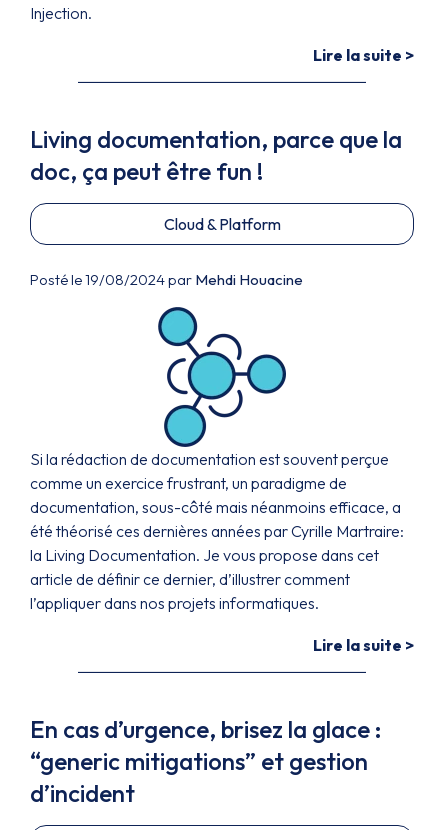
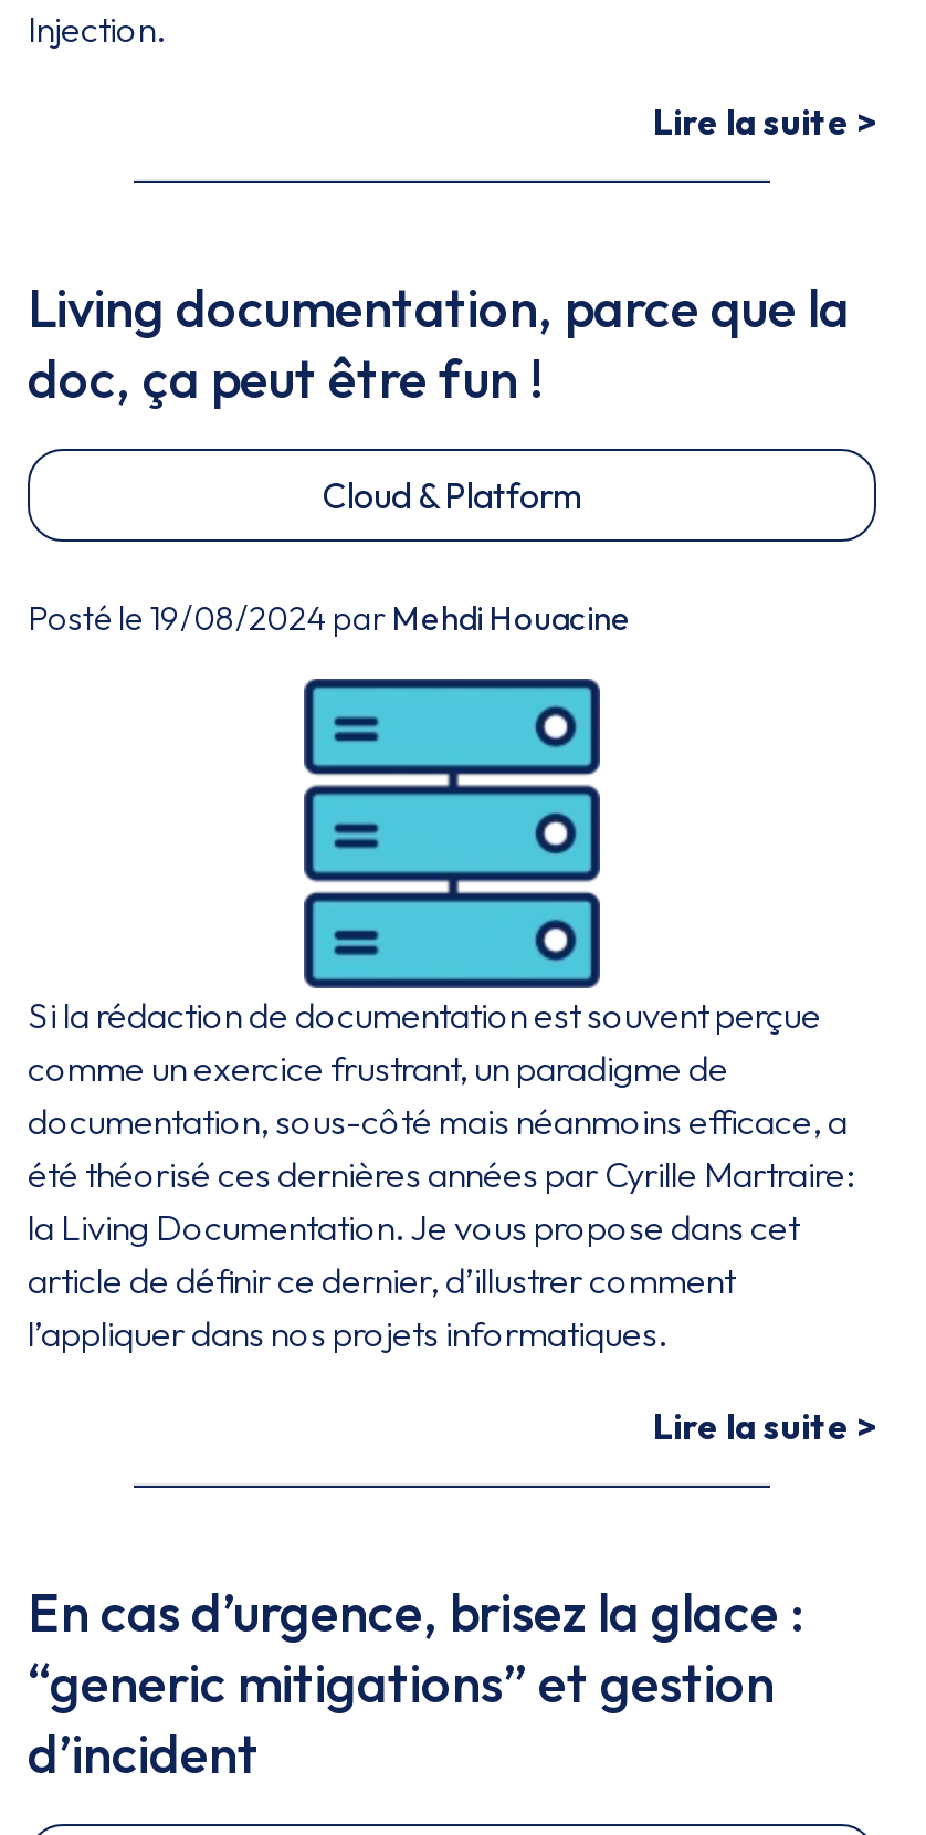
- [image]
+ [image]
